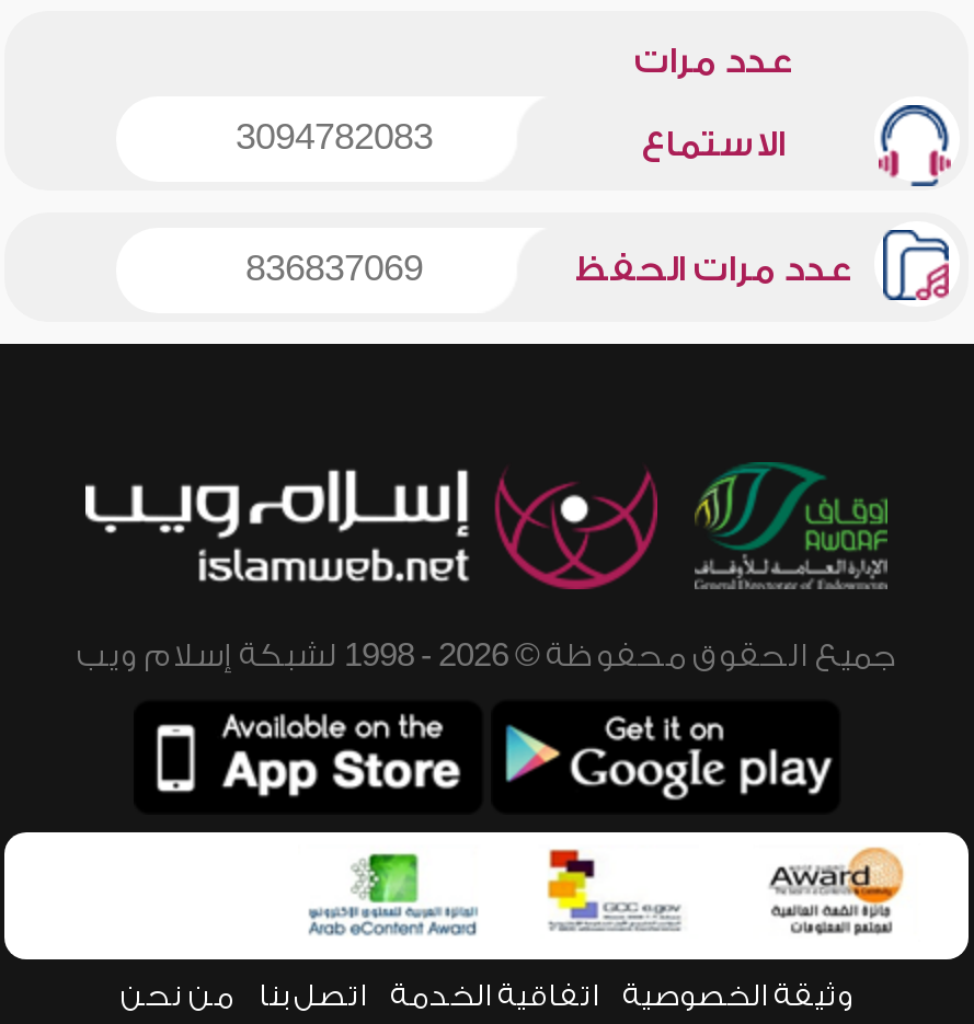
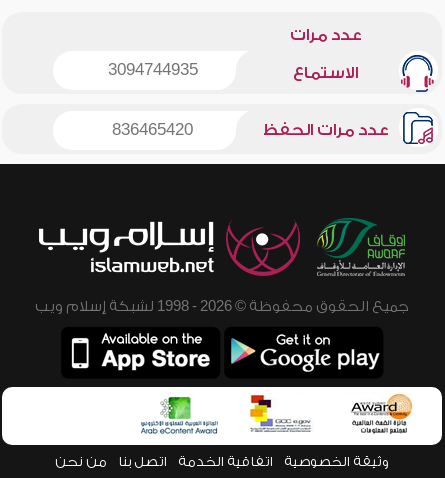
- 3094782083
+ 3094744935

- 836837069
+ 836465420
